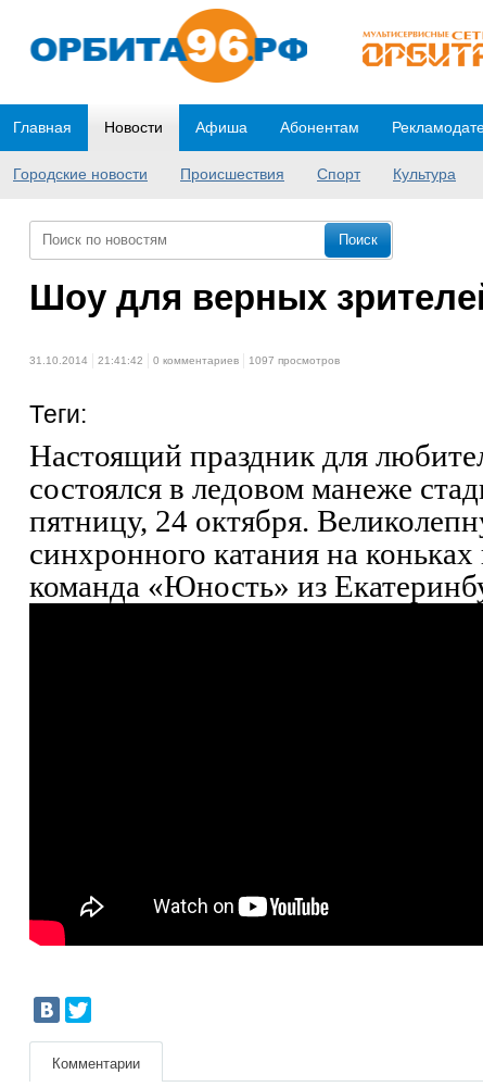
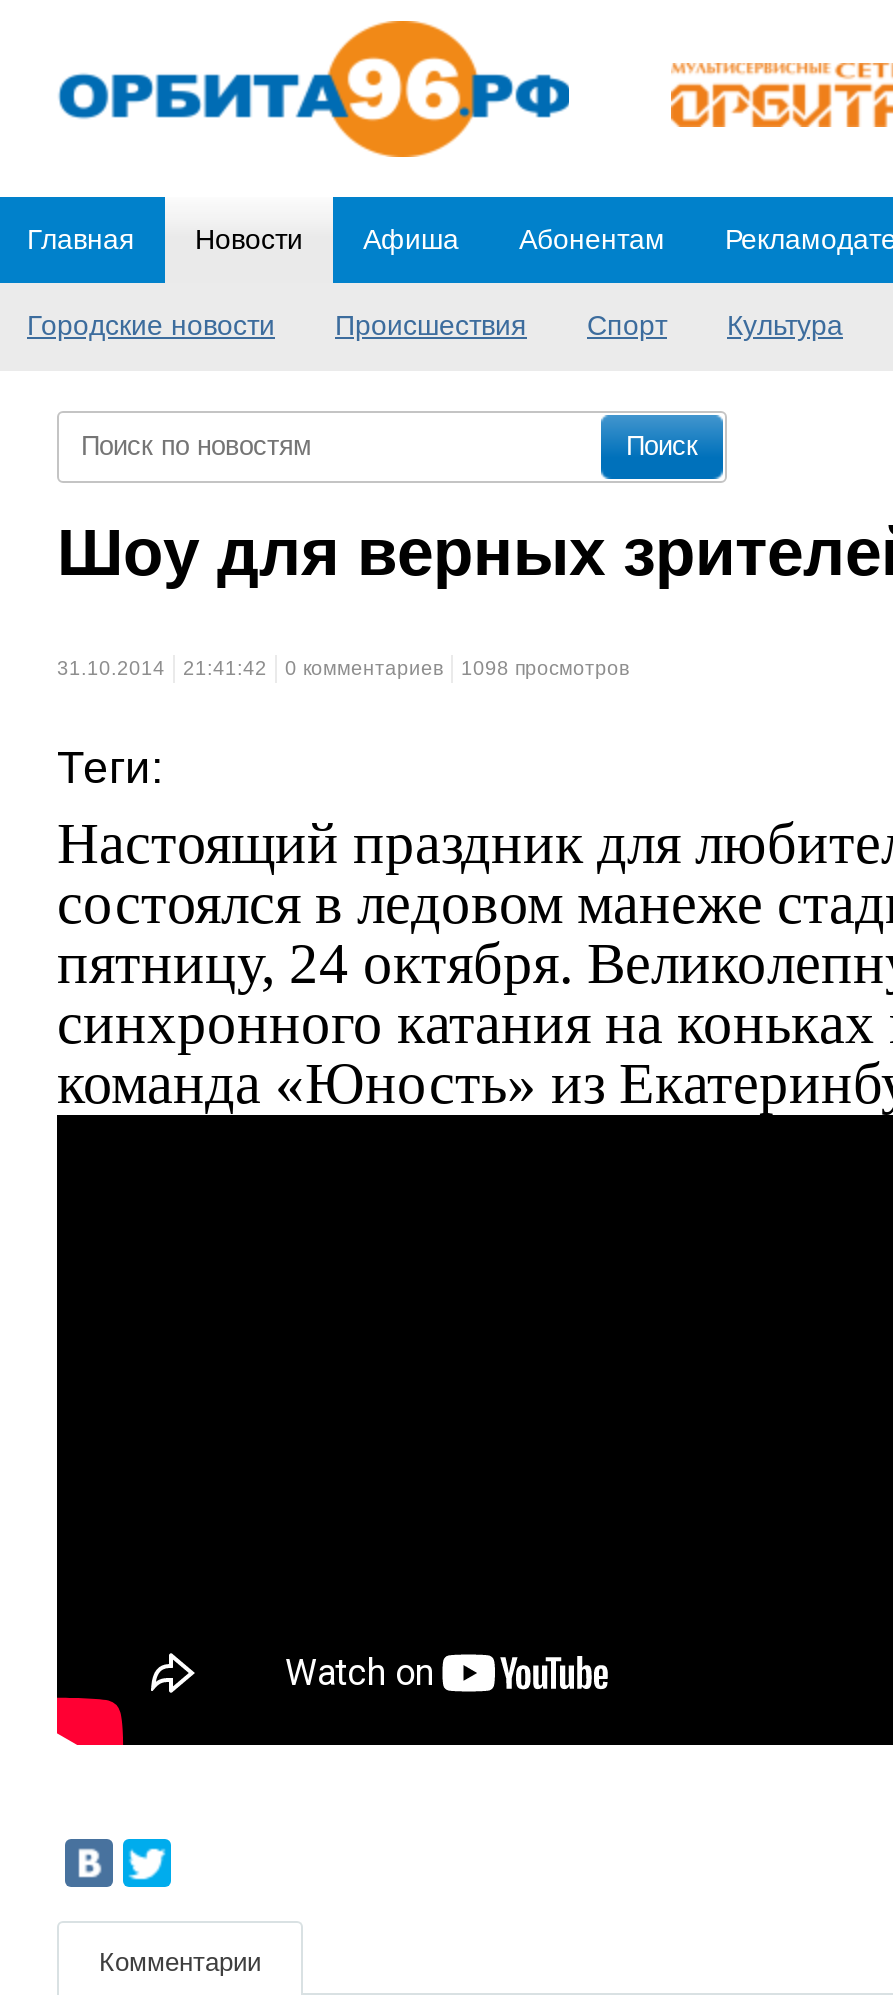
- 31.10.2014 21:41:42 0 комментариев 1097 просмотров
+ 31.10.2014 21:41:42 0 комментариев 1098 просмотров
